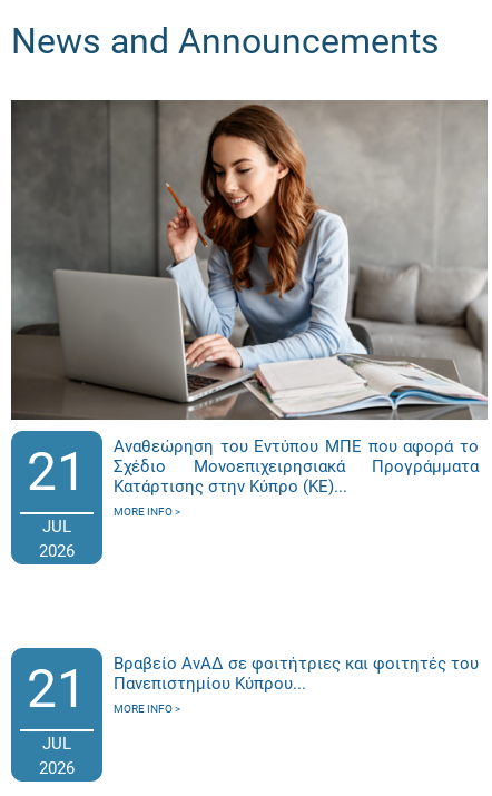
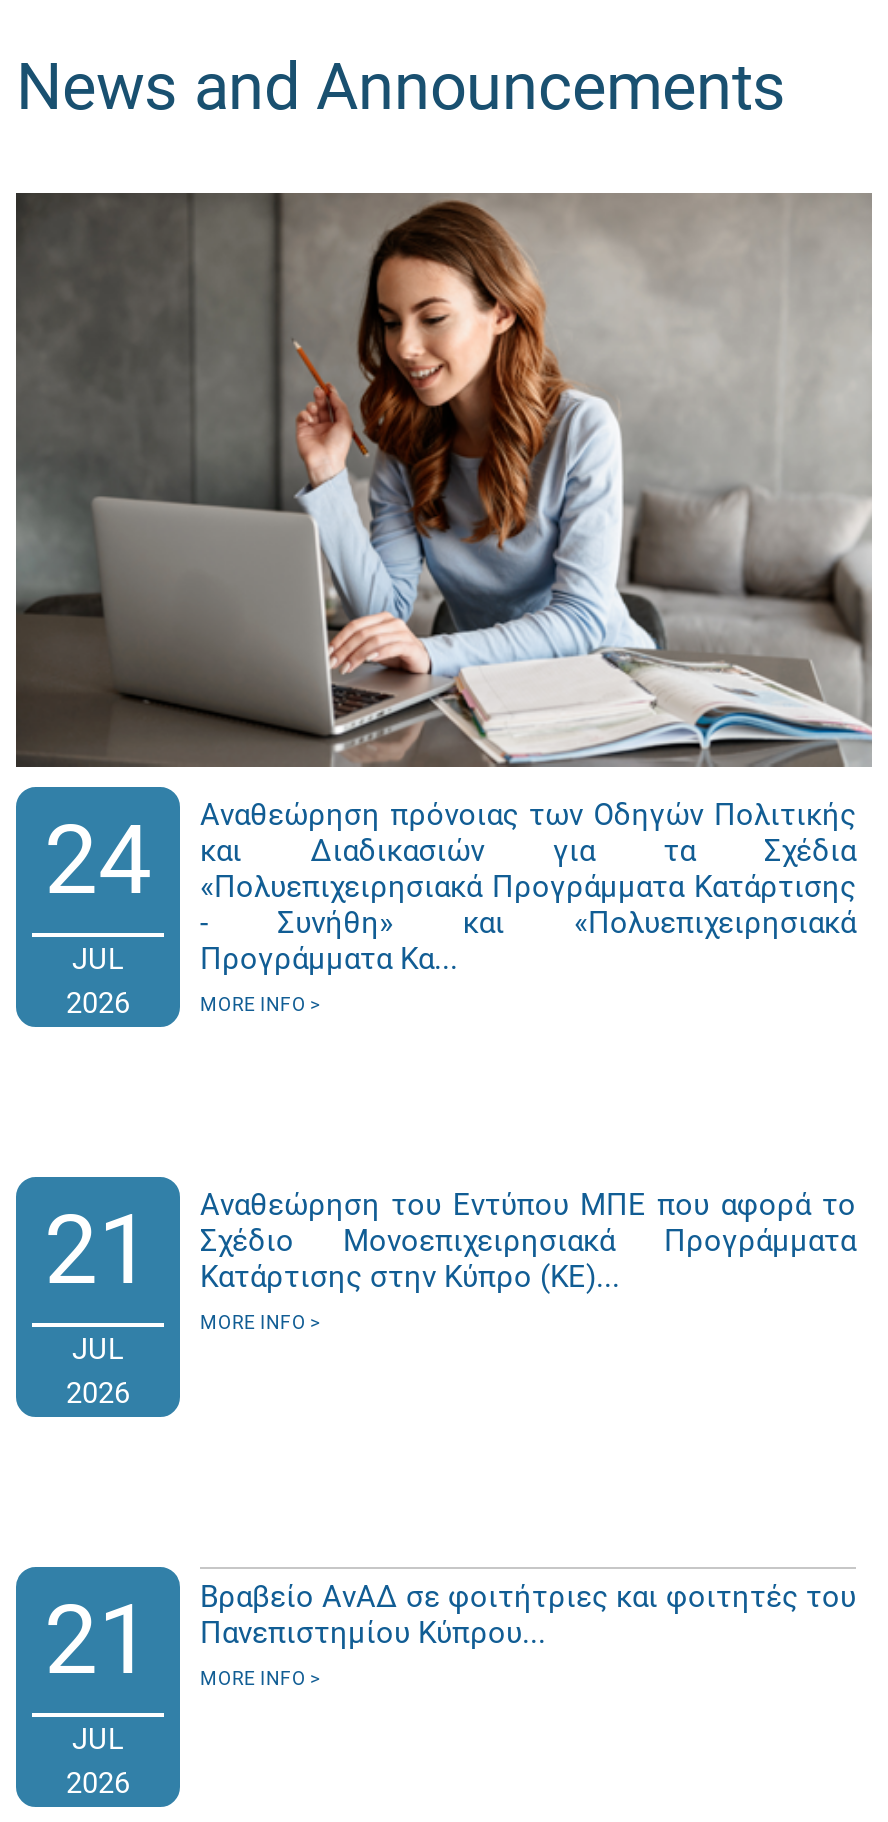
+ 24
+ JUL
+ 2026

+ Αναθεώρηση πρόνοιας των Οδηγών Πολιτικής
+ και Διαδικασιών για τα Σχέδια
+ «Πολυεπιχειρησιακά Προγράμματα Κατάρτισης
+ - Συνήθη» και «Πολυεπιχειρησιακά
+ Προγράμματα Κα...
+ MORE INFO
